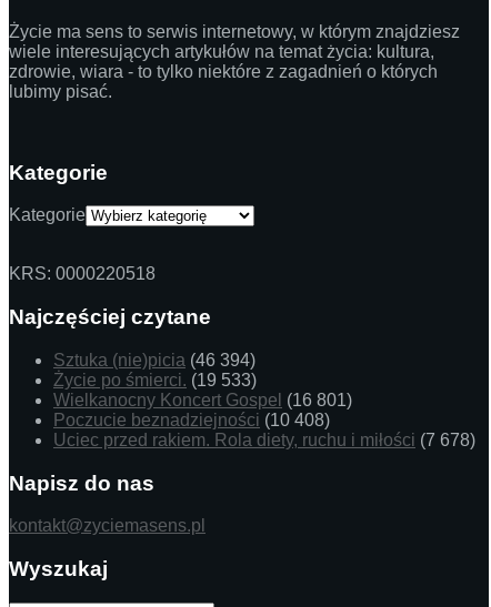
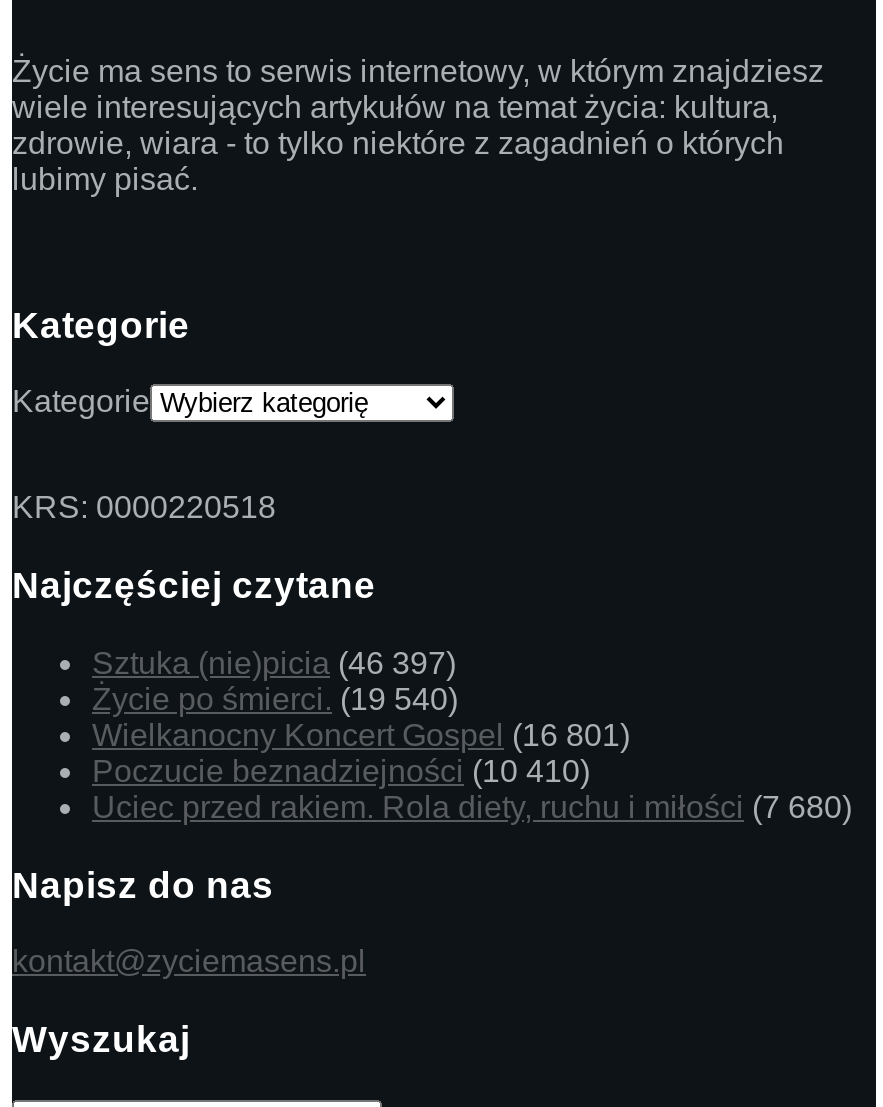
- Sztuka (nie)picia (46 394)
+ Sztuka (nie)picia (46 397)

- Życie po śmierci. (19 533)
+ Życie po śmierci. (19 540)

- Poczucie beznadziejności (10 408)
+ Poczucie beznadziejności (10 410)

- Uciec przed rakiem. Rola diety, ruchu i miłości (7 678)
+ Uciec przed rakiem. Rola diety, ruchu i miłości (7 680)
